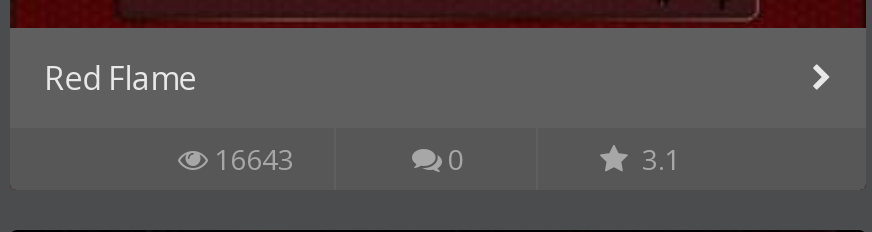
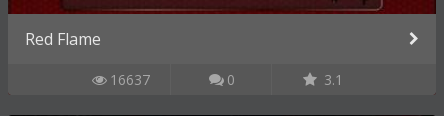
- 16643
+ 16637
